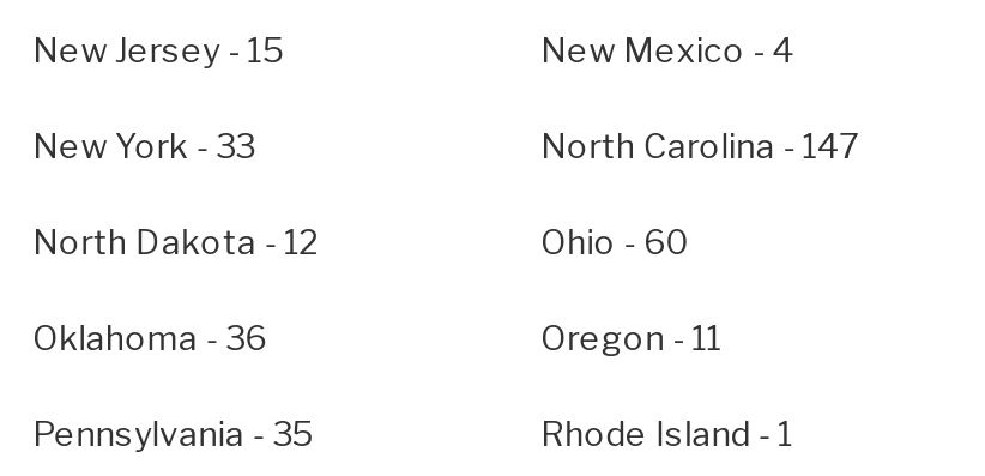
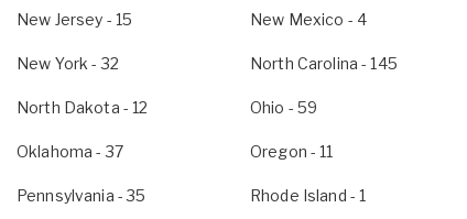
- New York - 33
+ New York - 32

- North Carolina - 147
+ North Carolina - 145

- Ohio - 60
+ Ohio - 59

- Oklahoma - 36
+ Oklahoma - 37
